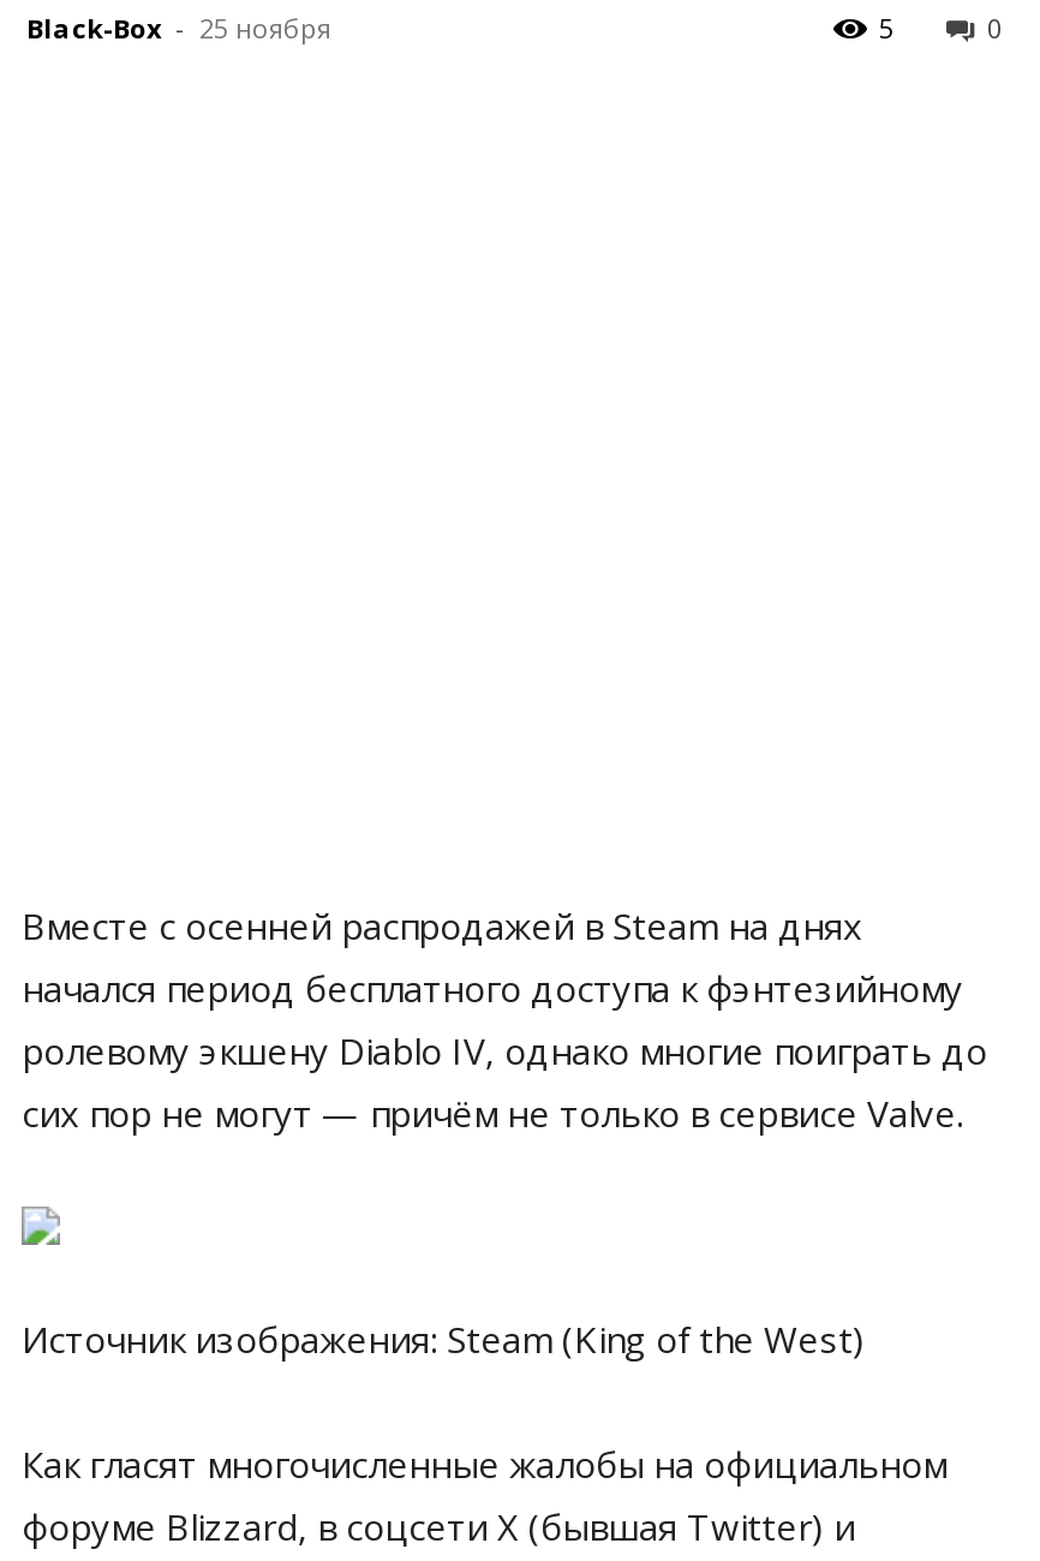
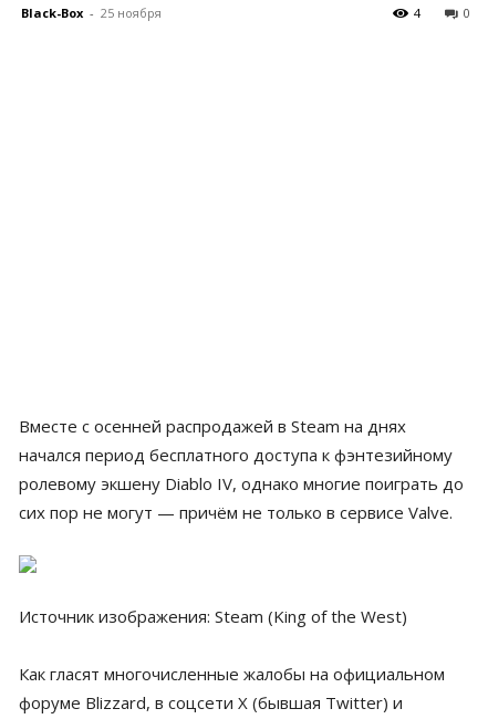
- 5
+ 4
